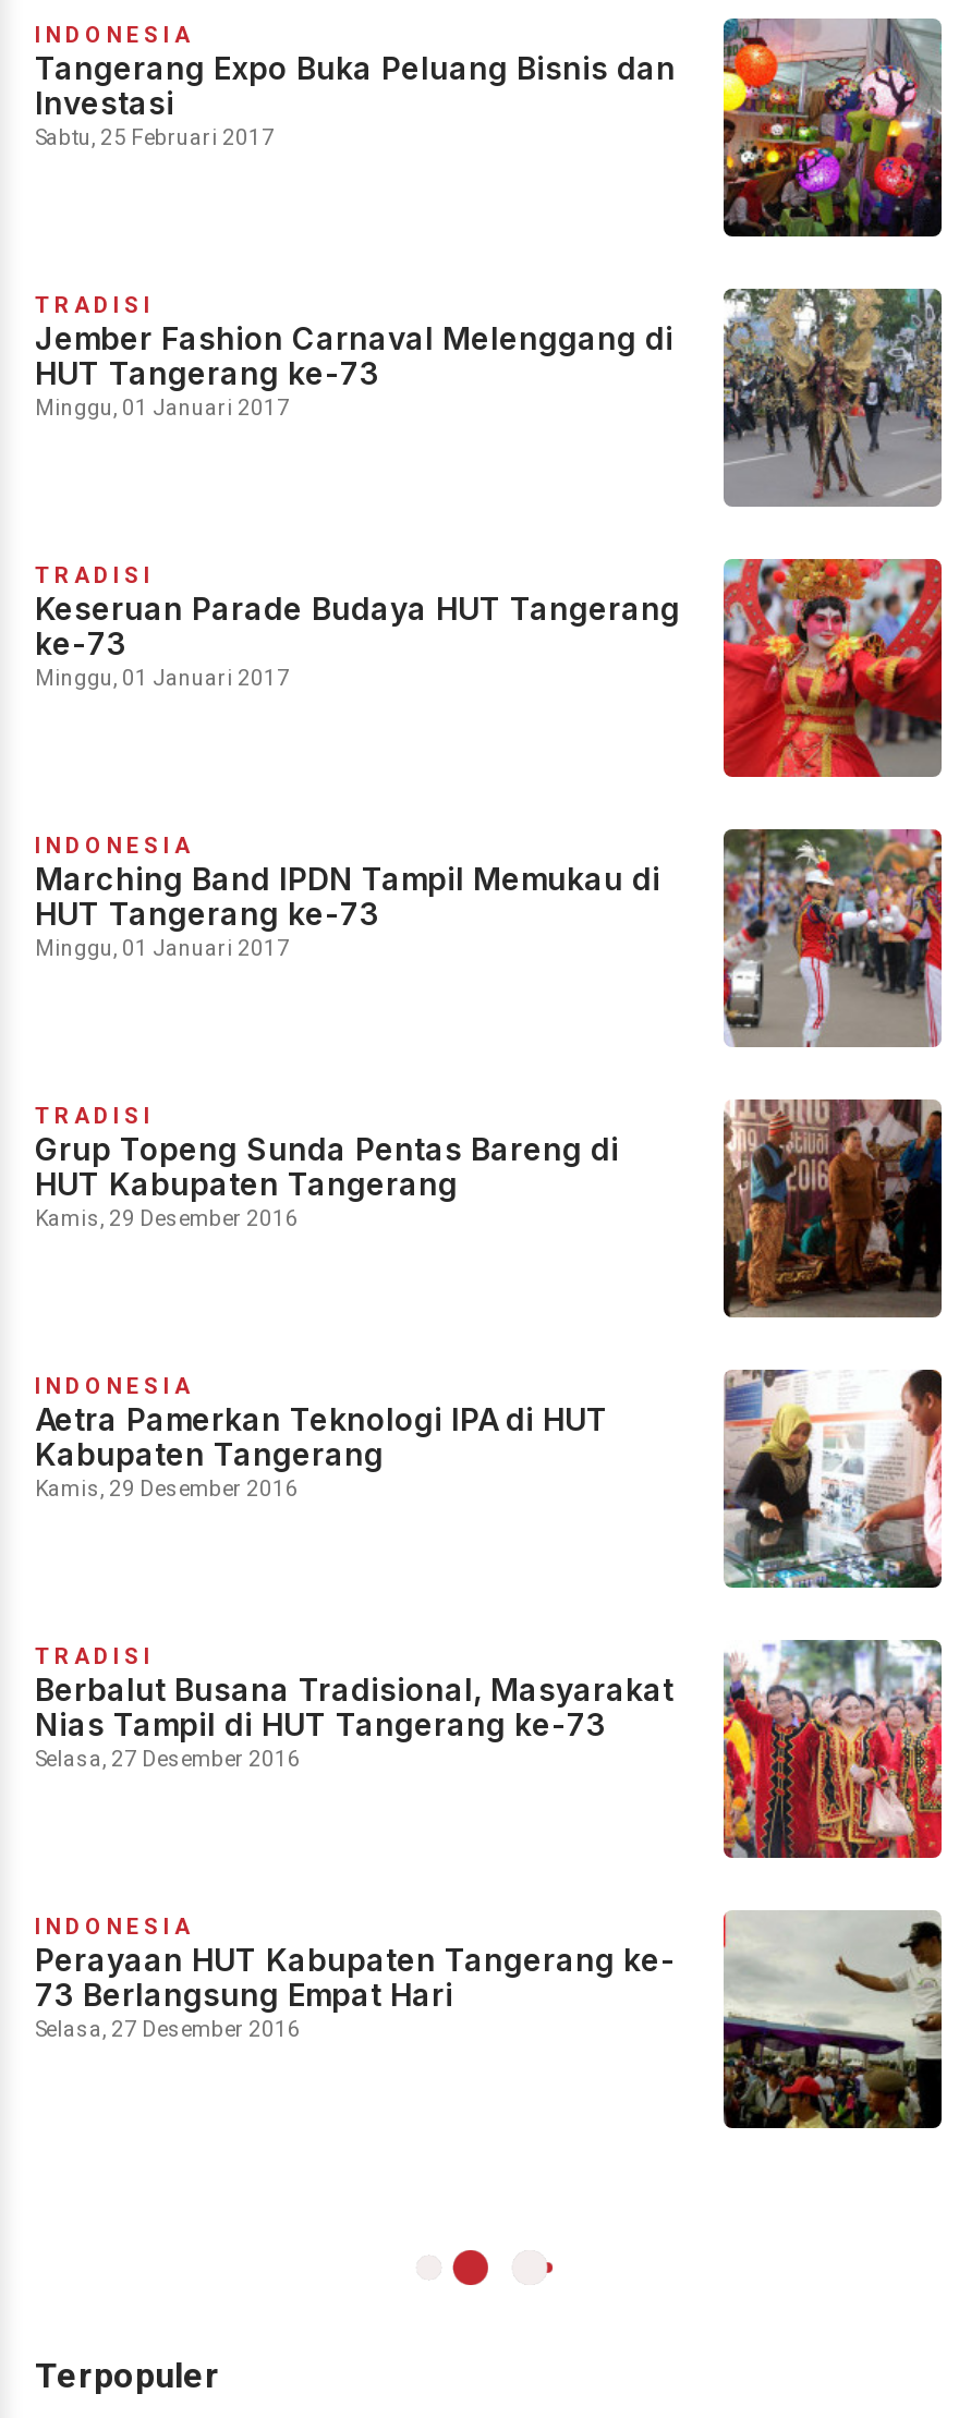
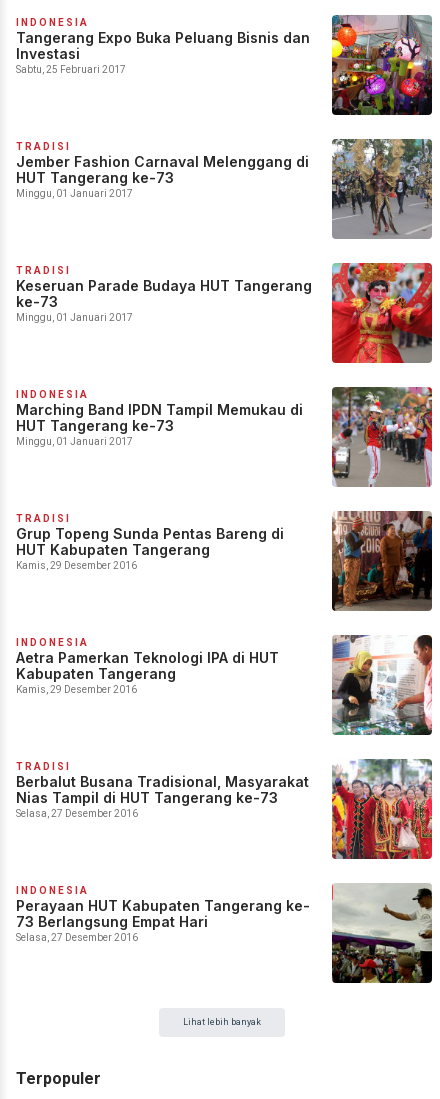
+ Lihat lebih banyak
